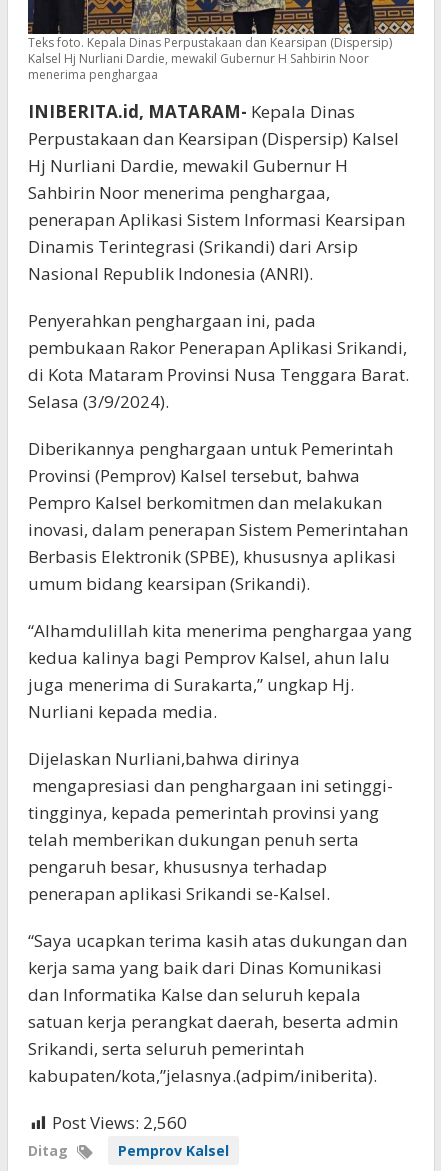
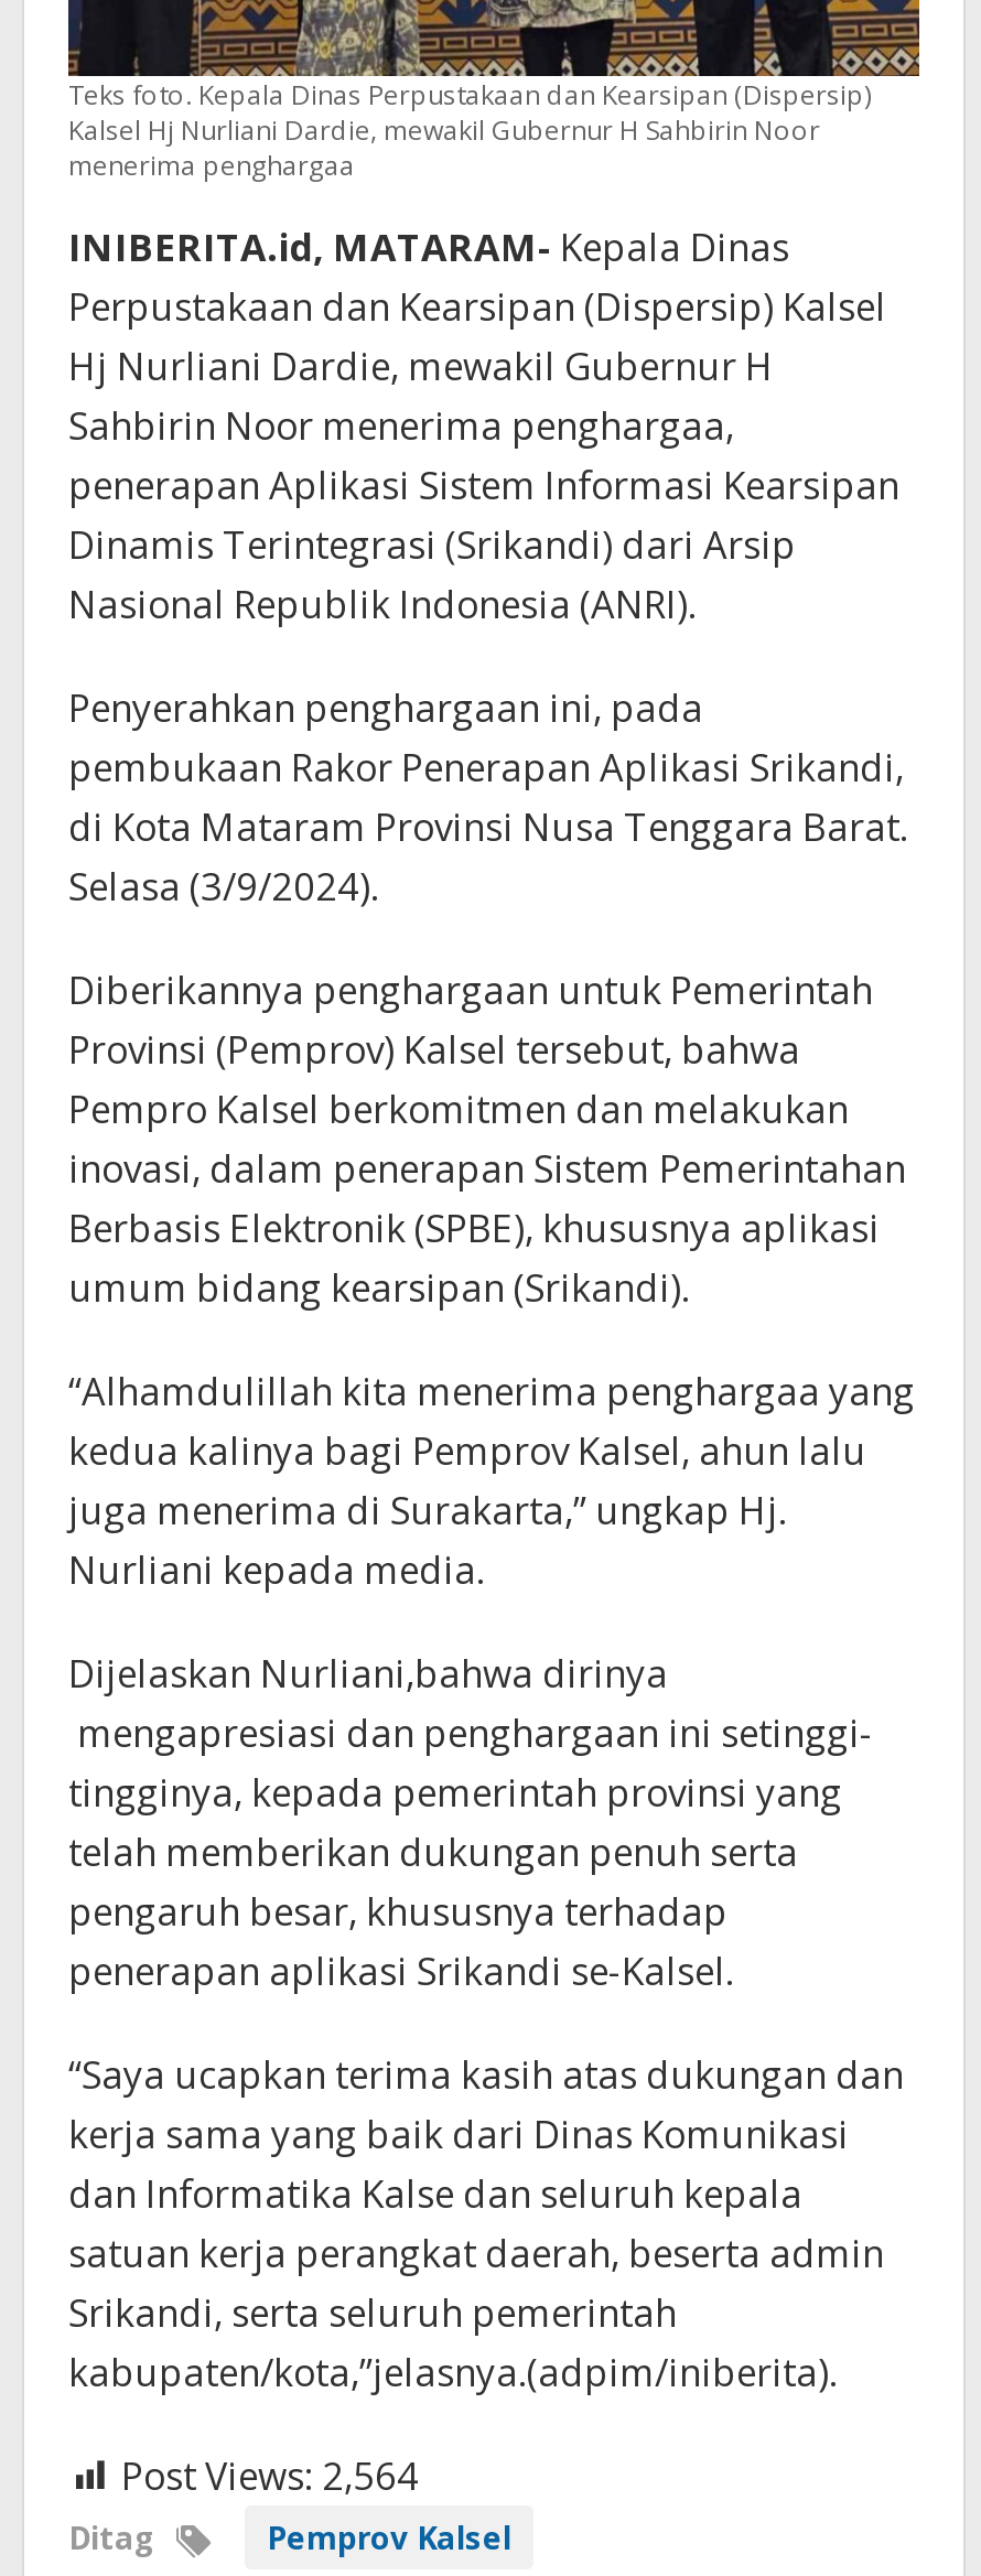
- Post Views: 2,560
+ Post Views: 2,564
